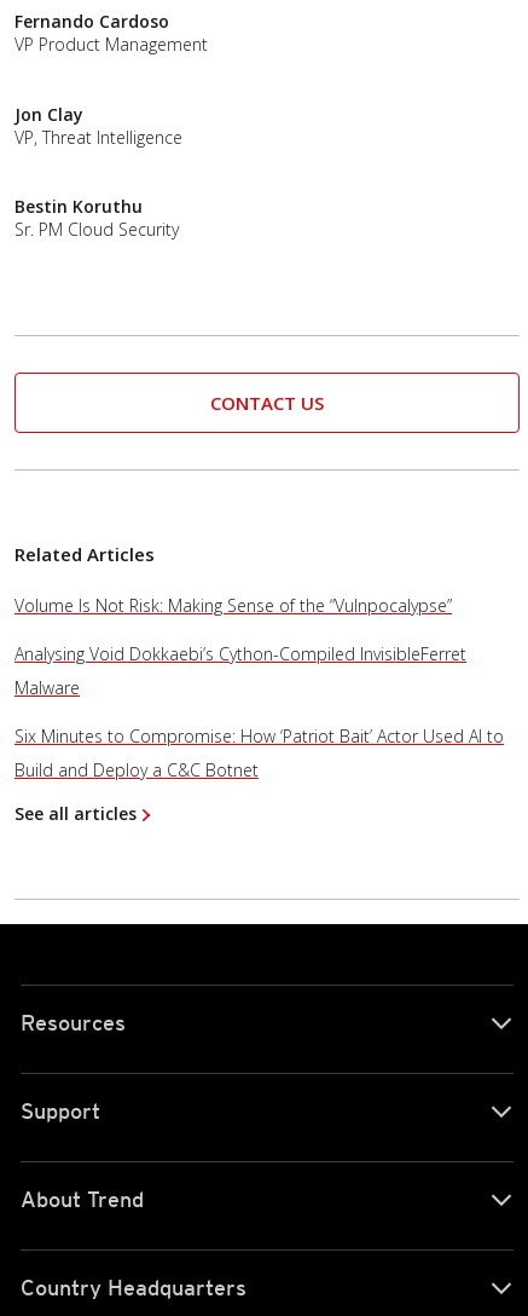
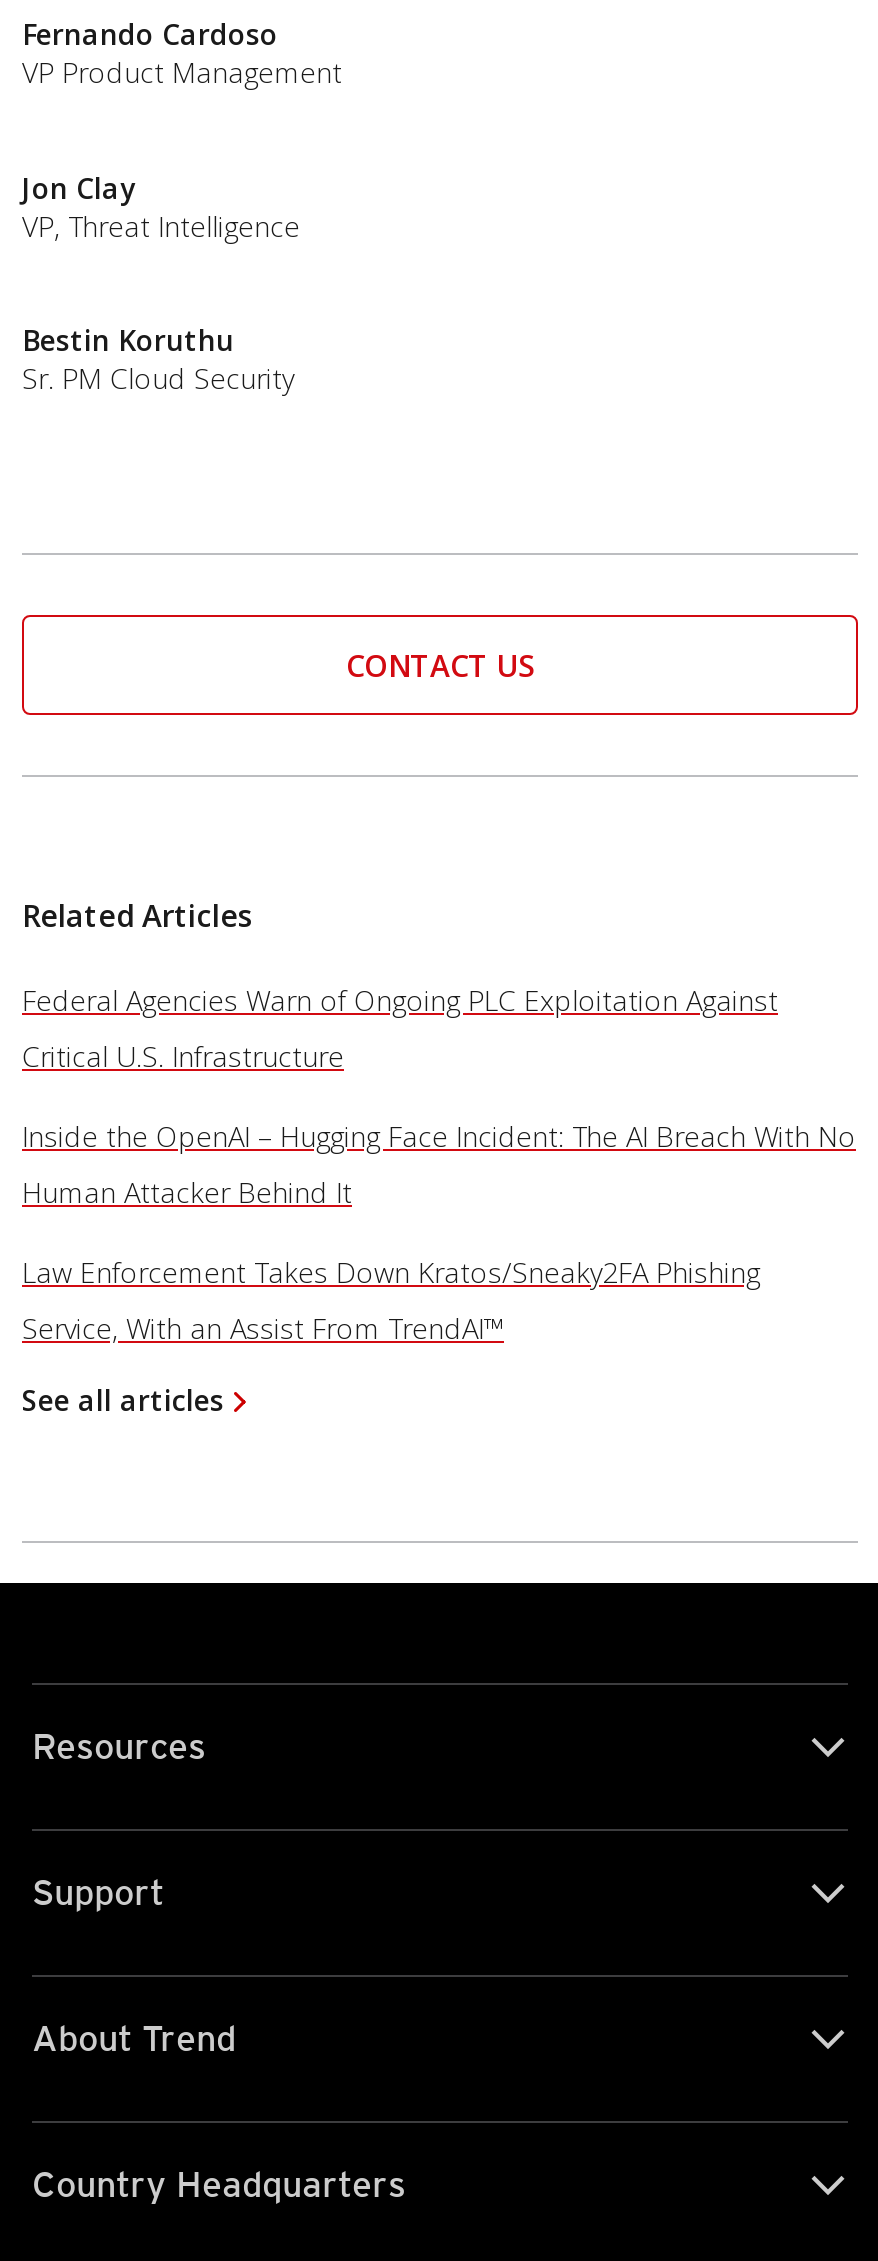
- Volume Is Not Risk: Making Sense of the “Vulnpocalypse”
- Analysing Void Dokkaebi’s Cython-Compiled InvisibleFerret
- Malware
- Six Minutes to Compromise: How ‘Patriot Bait’ Actor Used AI to
- Build and Deploy a C&C Botnet
+ Federal Agencies Warn of Ongoing PLC Exploitation Against
+ Critical U.S. Infrastructure
+ Inside the OpenAI – Hugging Face Incident: The AI Breach With No
+ Human Attacker Behind It
+ Law Enforcement Takes Down Kratos/Sneaky2FA Phishing
+ Service, With an Assist From TrendAI™
